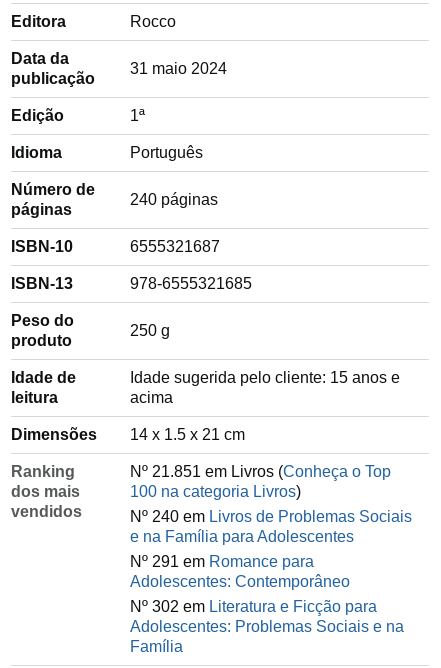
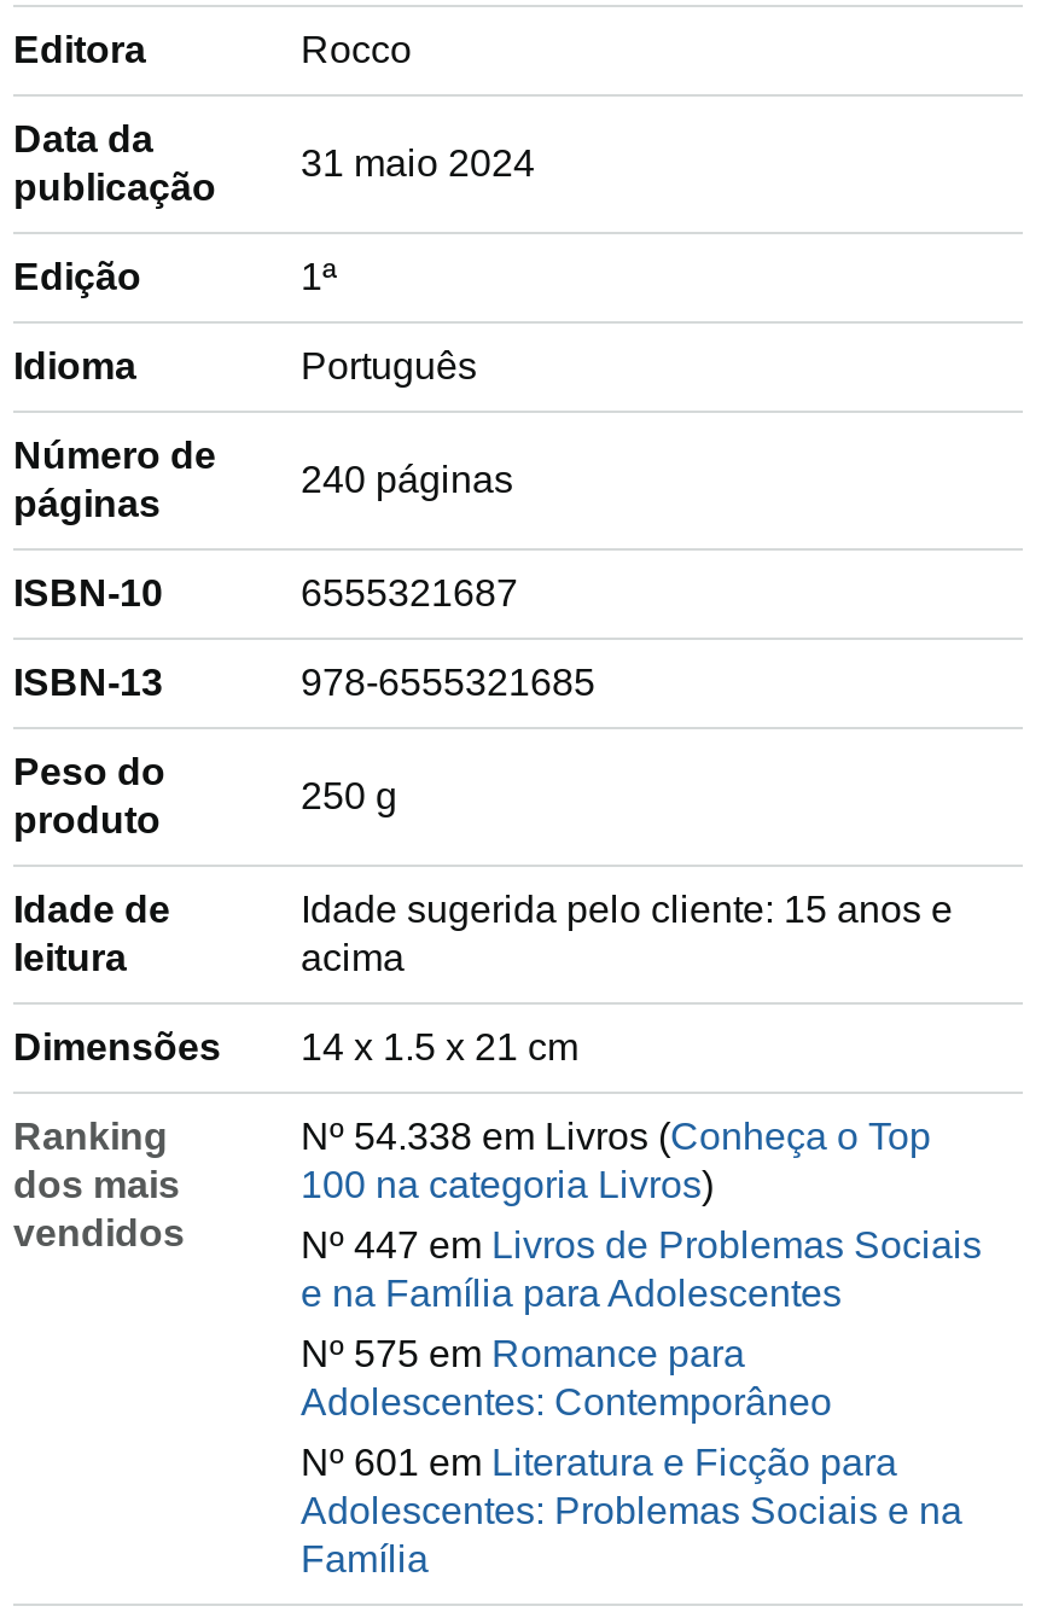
- Nº 21.851 em Livros (Conheça o Top
+ Nº 54.338 em Livros (Conheça o Top

- Nº 240 em Livros de Problemas Sociais
+ Nº 447 em Livros de Problemas Sociais

- Nº 291 em Romance para
+ Nº 575 em Romance para

- Nº 302 em Literatura e Ficção para
+ Nº 601 em Literatura e Ficção para
